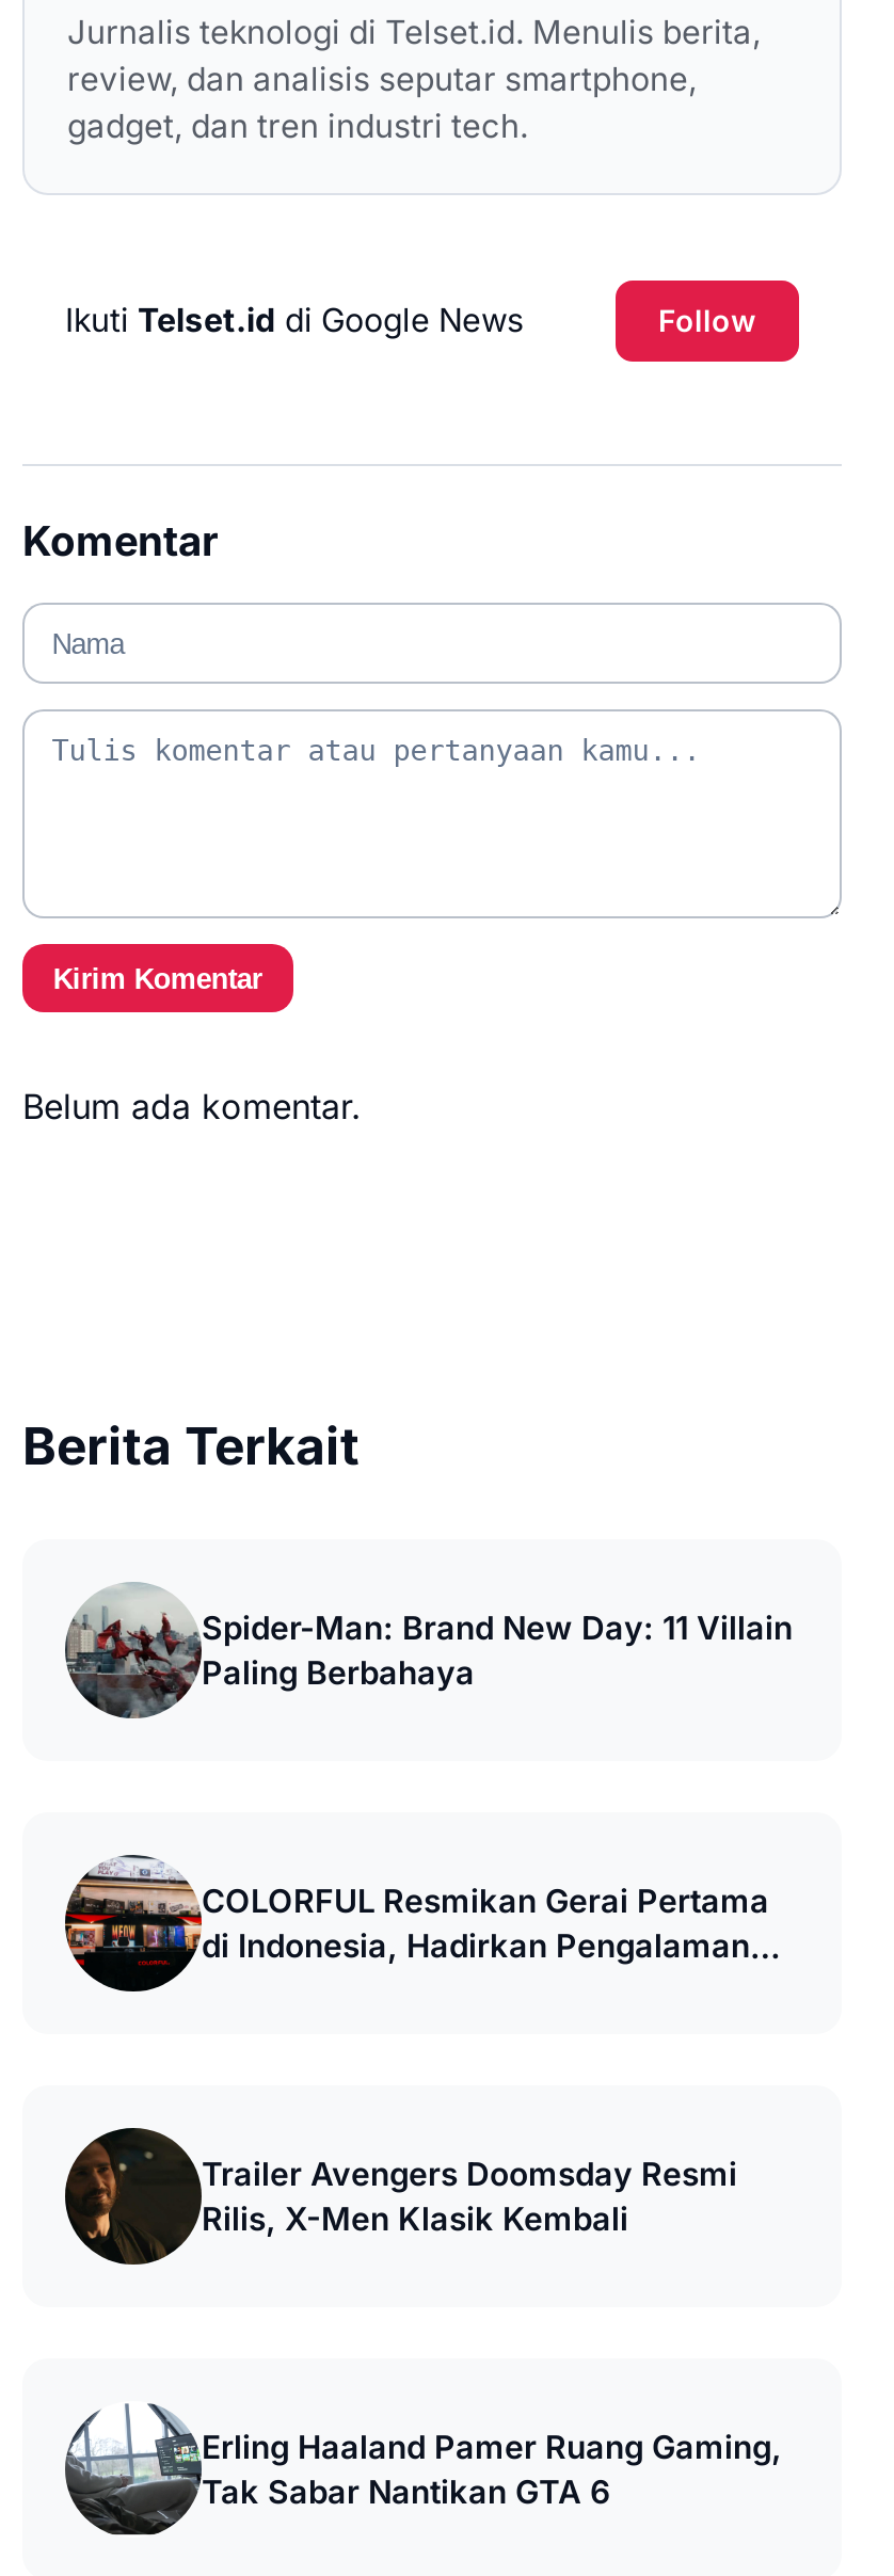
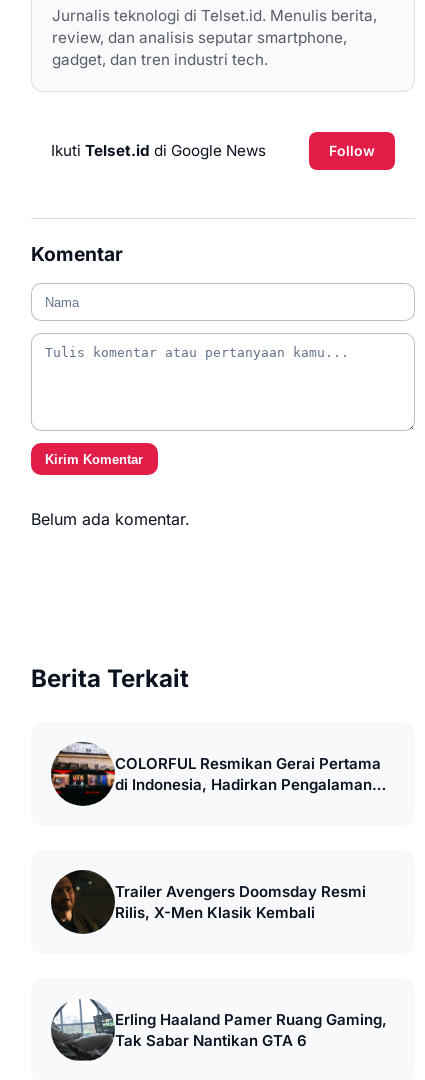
- [image]
- Spider-Man: Brand New Day: 11 Villain
- Paling Berbahaya
